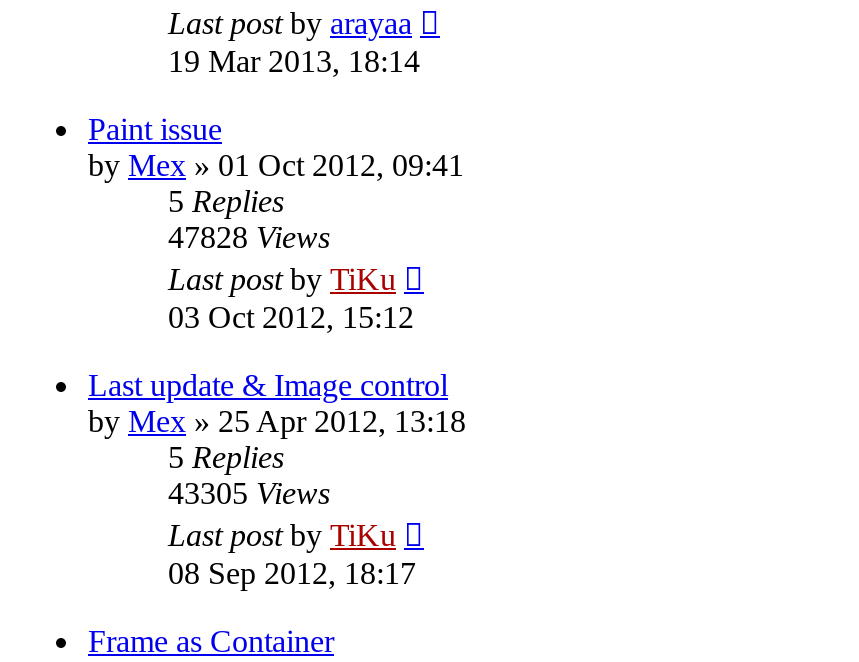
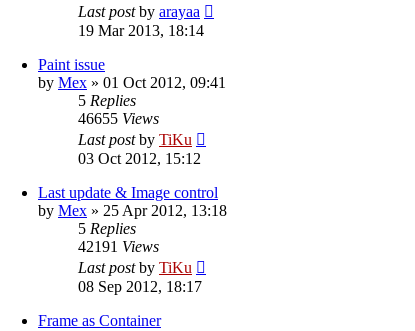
- 47828 Views
+ 46655 Views

- 43305 Views
+ 42191 Views
